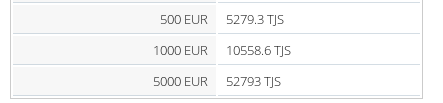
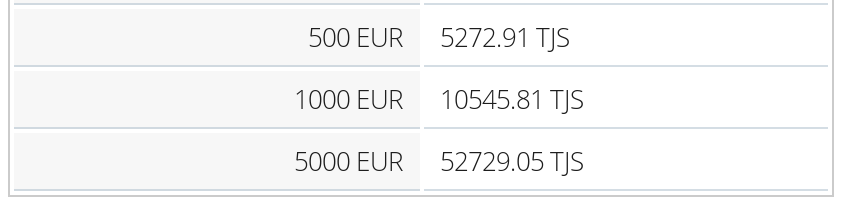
- 500 EUR 5279.3 TJS
+ 500 EUR 5272.91 TJS

- 1000 EUR 10558.6 TJS
+ 1000 EUR 10545.81 TJS

- 5000 EUR 52793 TJS
+ 5000 EUR 52729.05 TJS
